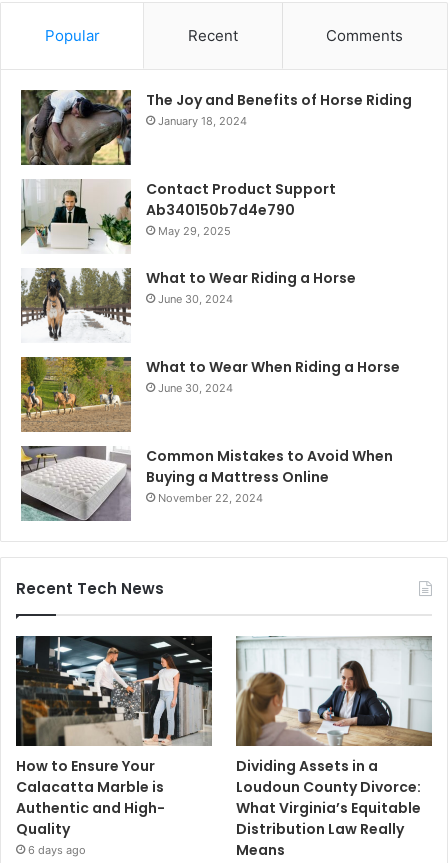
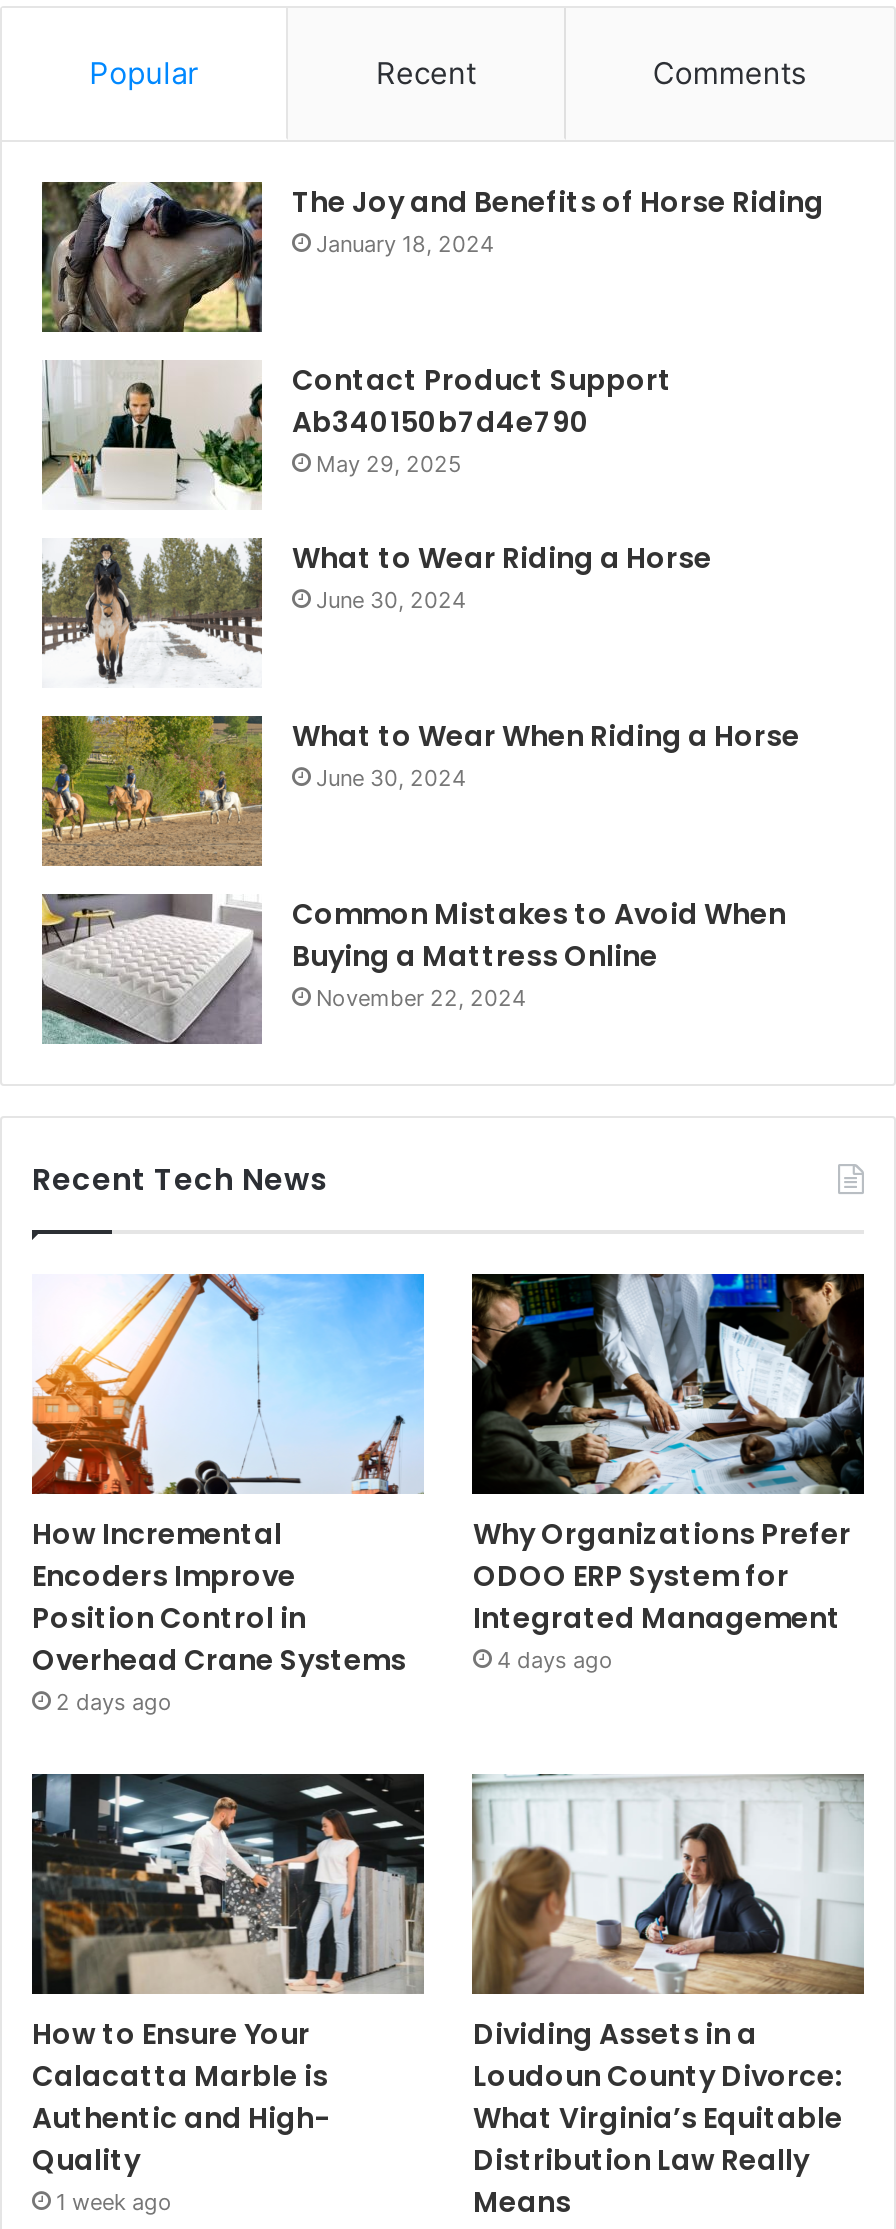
+ [image]
+ How Incremental
+ Encoders Improve
+ Position Control in
+ Overhead Crane Systems
+ 2 days ago

+ [image]
+ Why Organizations Prefer
+ ODOO ERP System for
+ Integrated Management
+ 4 days ago

- 6 days ago
+ 1 week ago
